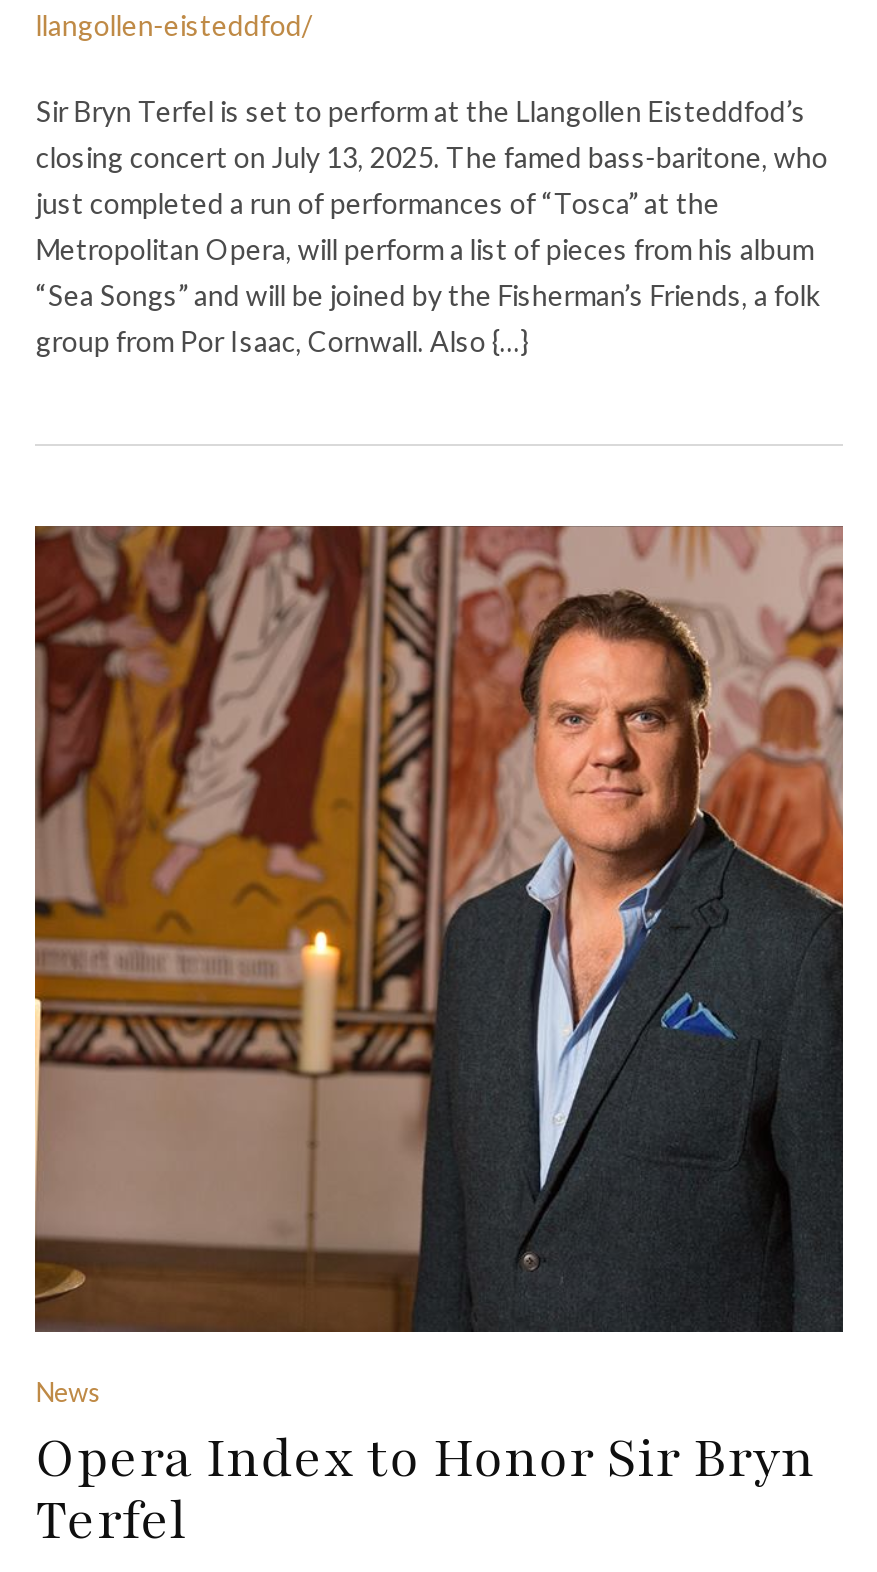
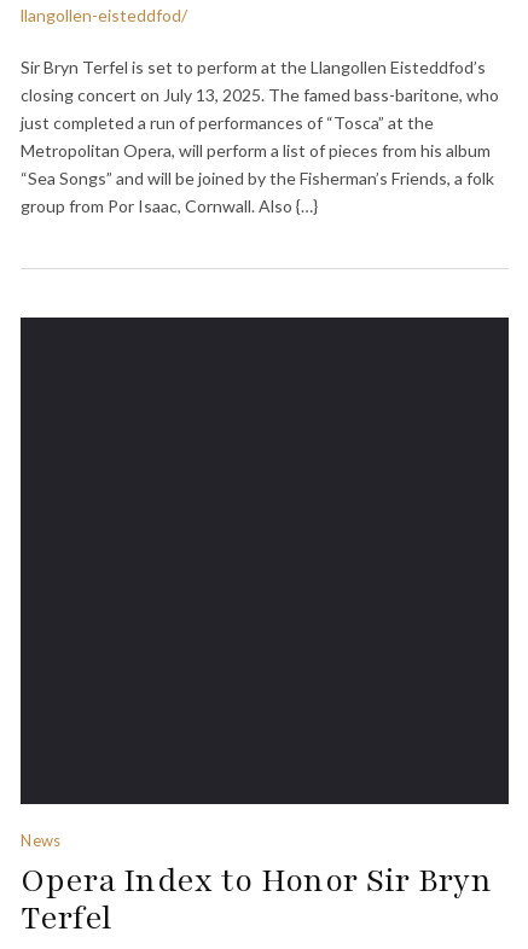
- [image]
